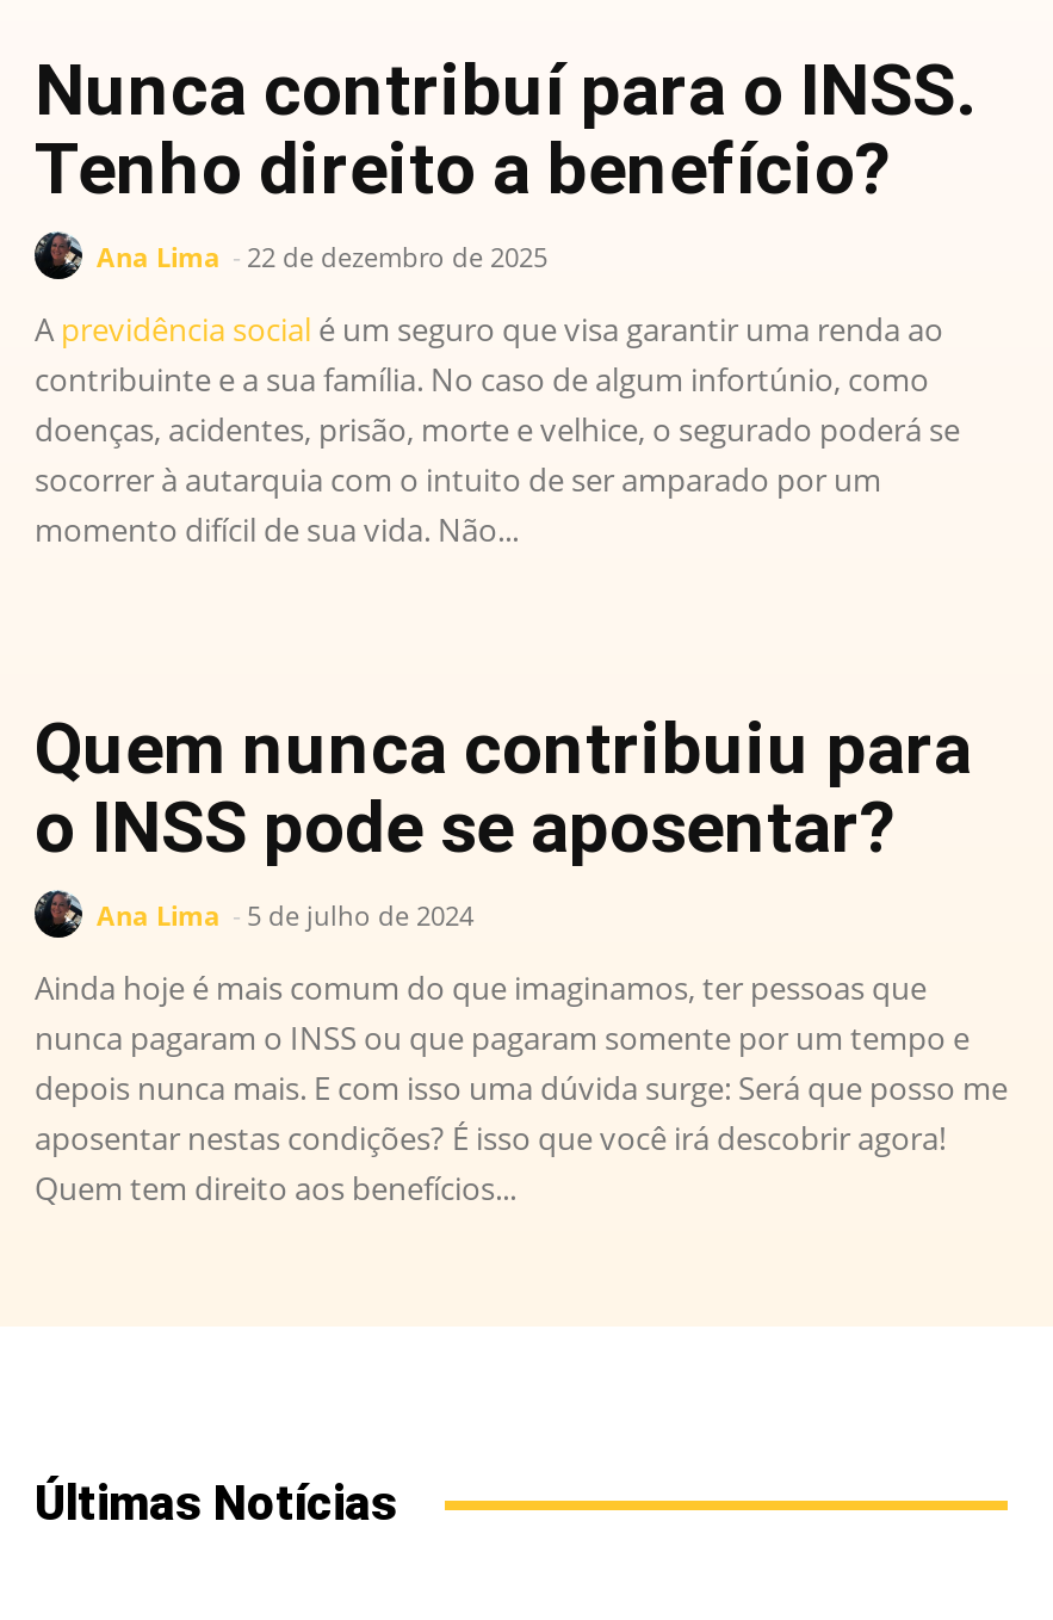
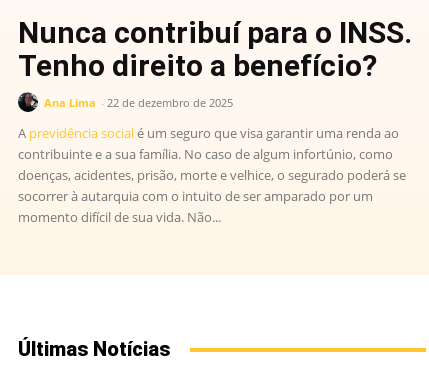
- Quem nunca contribuiu para
- o INSS pode se aposentar?
- Ana Lima - 5 de julho de 2024
- Ainda hoje é mais comum do que imaginamos, ter pessoas que
- nunca pagaram o INSS ou que pagaram somente por um tempo e
- depois nunca mais. E com isso uma dúvida surge: Será que posso me
- aposentar nestas condições? É isso que você irá descobrir agora!
- Quem tem direito aos benefícios...
